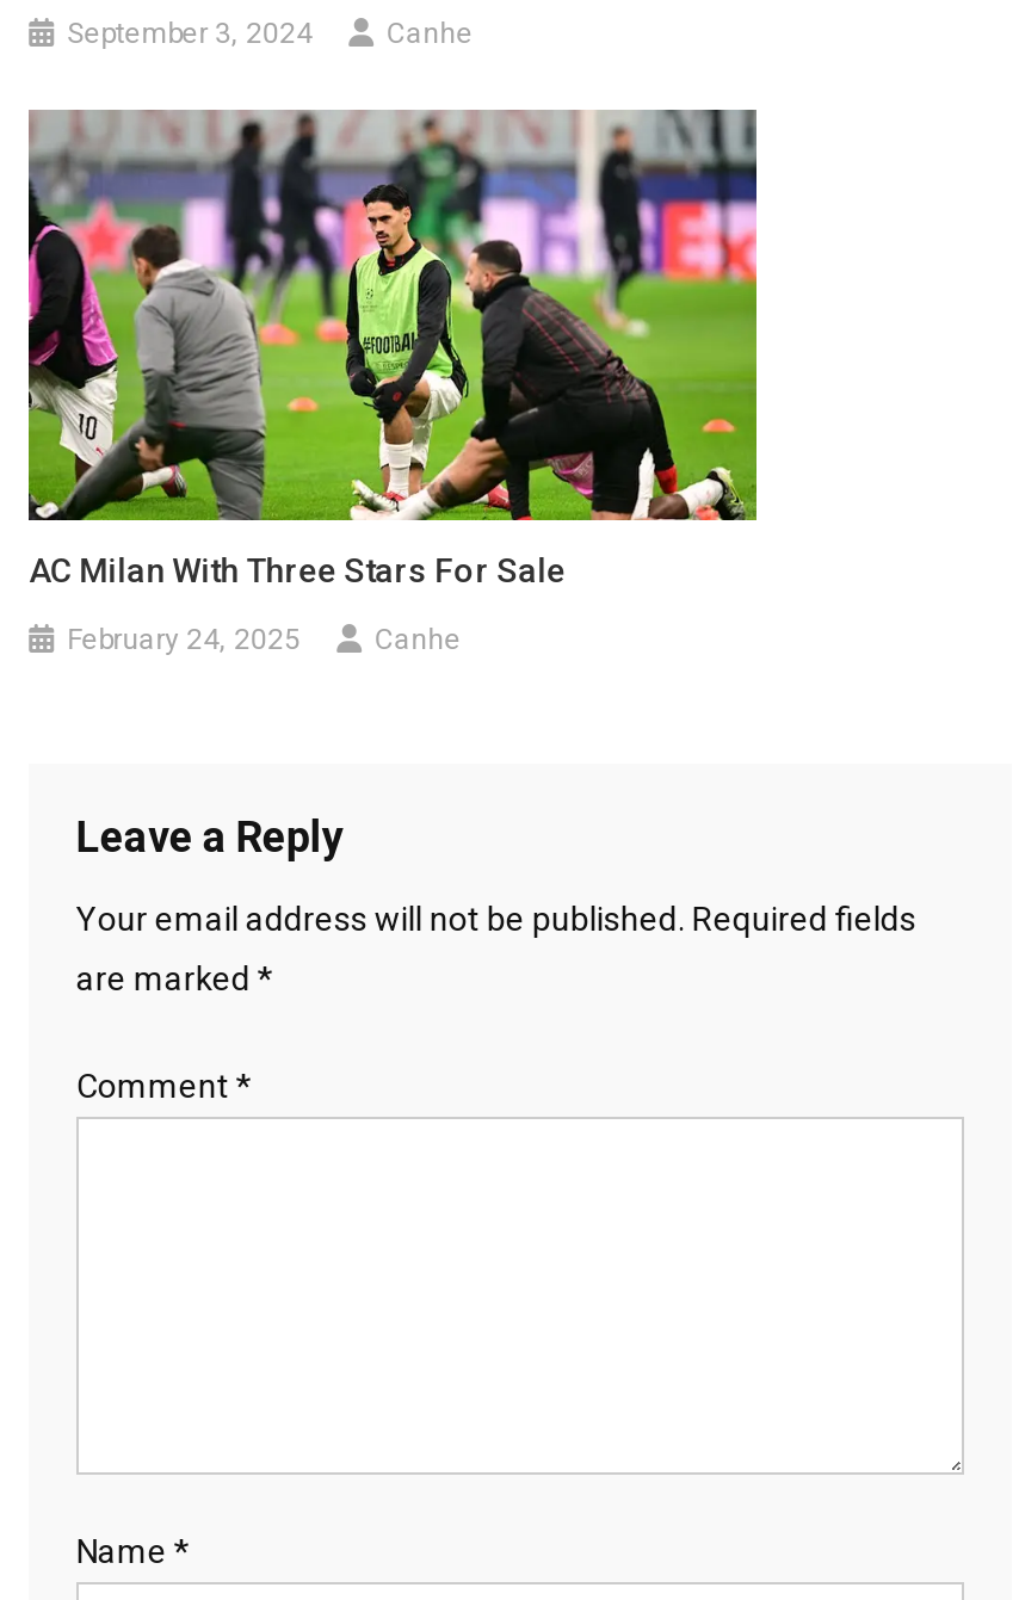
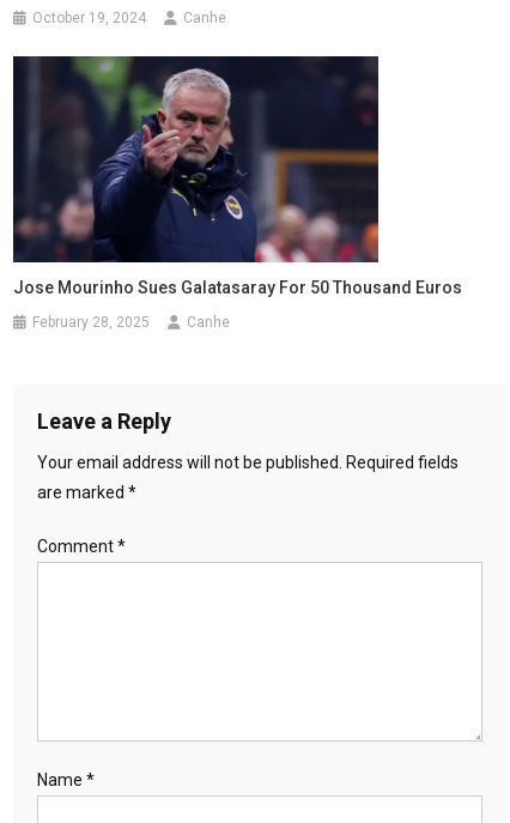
- September 3, 2024
+ October 19, 2024

- [image]
- AC Milan With Three Stars For Sale
+ [image]
+ Jose Mourinho Sues Galatasaray For 50 Thousand Euros

- February 24, 2025
+ February 28, 2025
